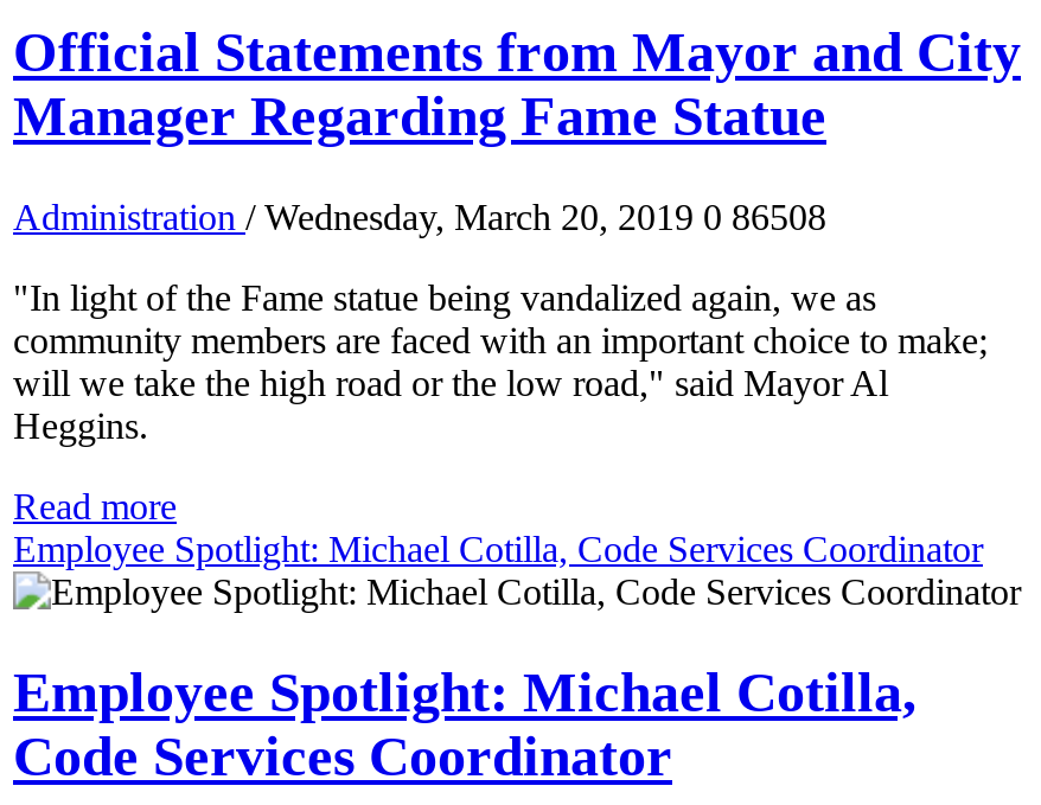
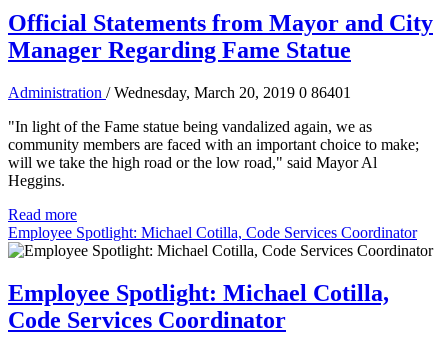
- Administration / Wednesday, March 20, 2019 0 86508
+ Administration / Wednesday, March 20, 2019 0 86401
